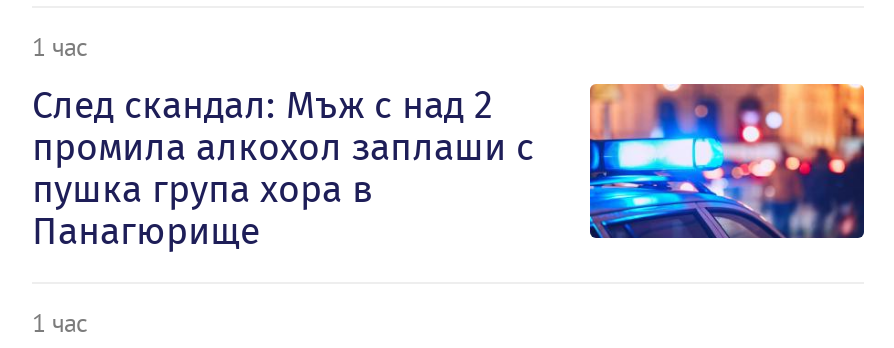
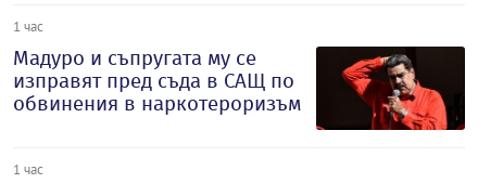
- [image]
- След скандал: Мъж с над 2
- промила алкохол заплаши с
- пушка група хора в
- Панагюрище
+ [image]
+ Мадуро и съпругата му се
+ изправят пред съда в САЩ по
+ обвинения в наркотероризъм
